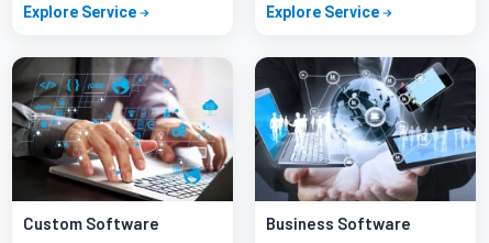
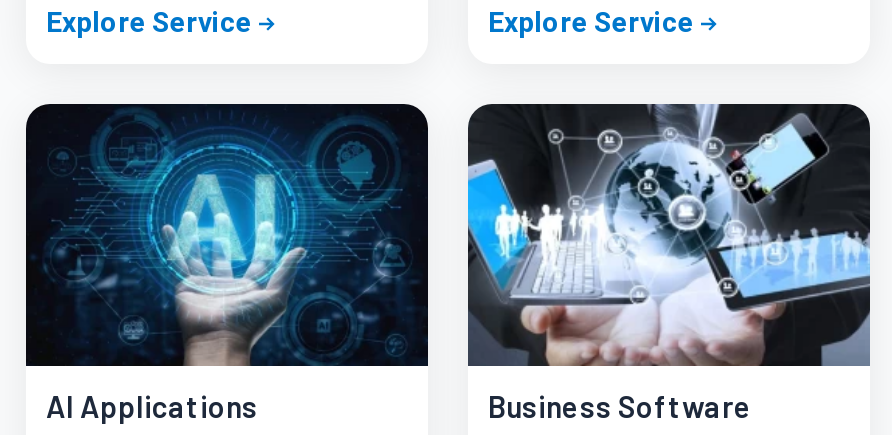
- [image]
- Custom Software
+ [image]
+ AI Applications
